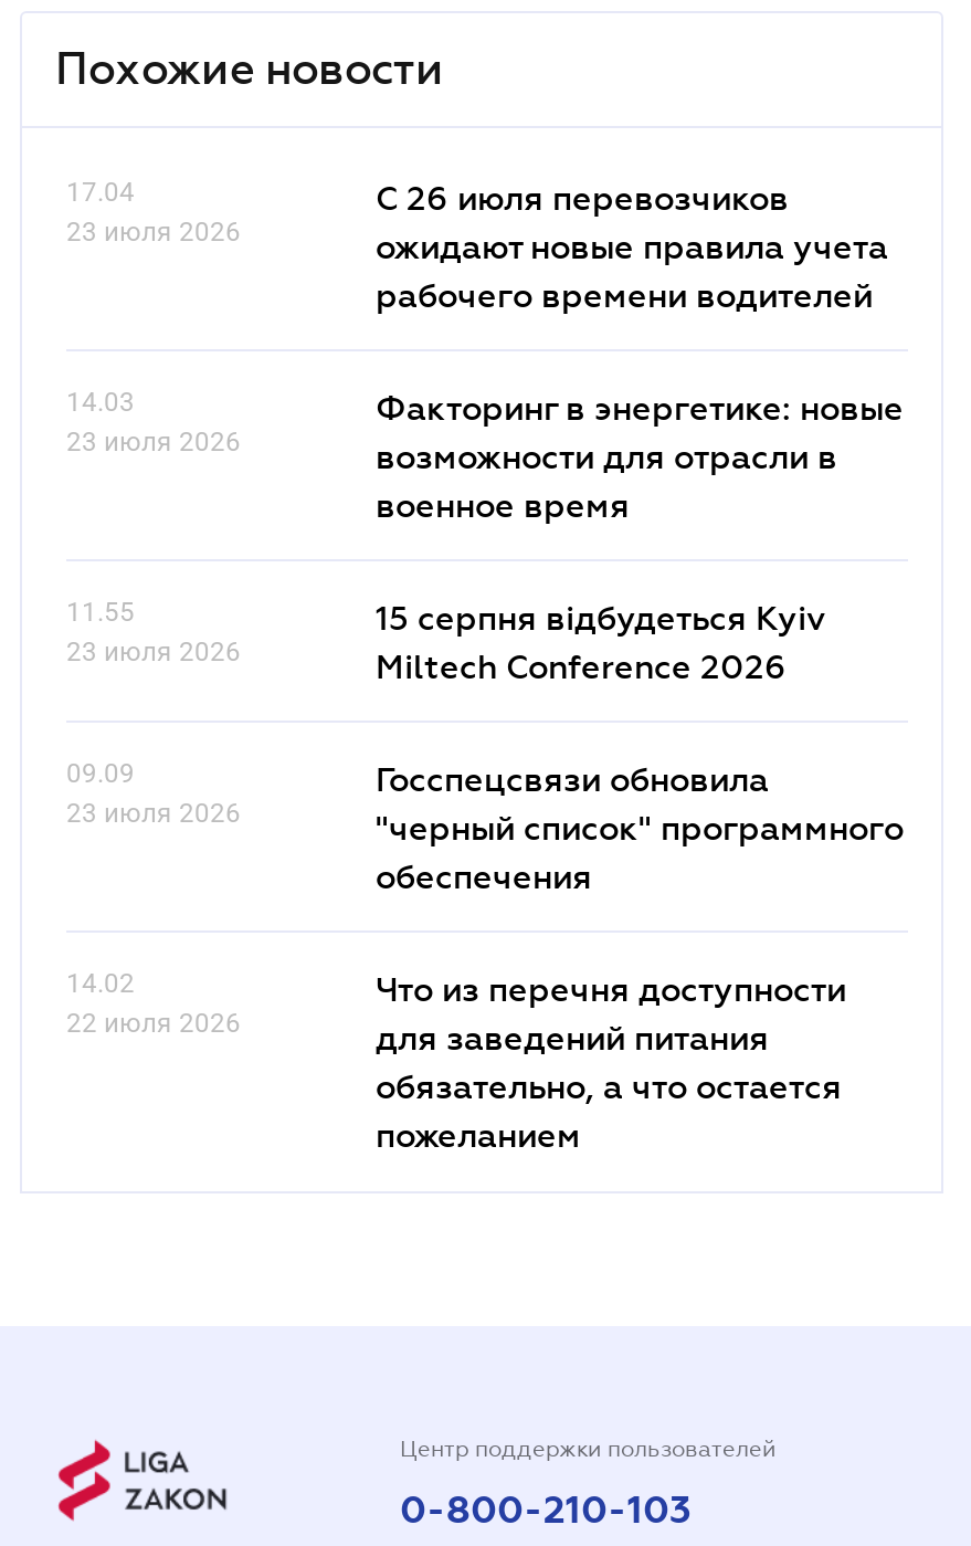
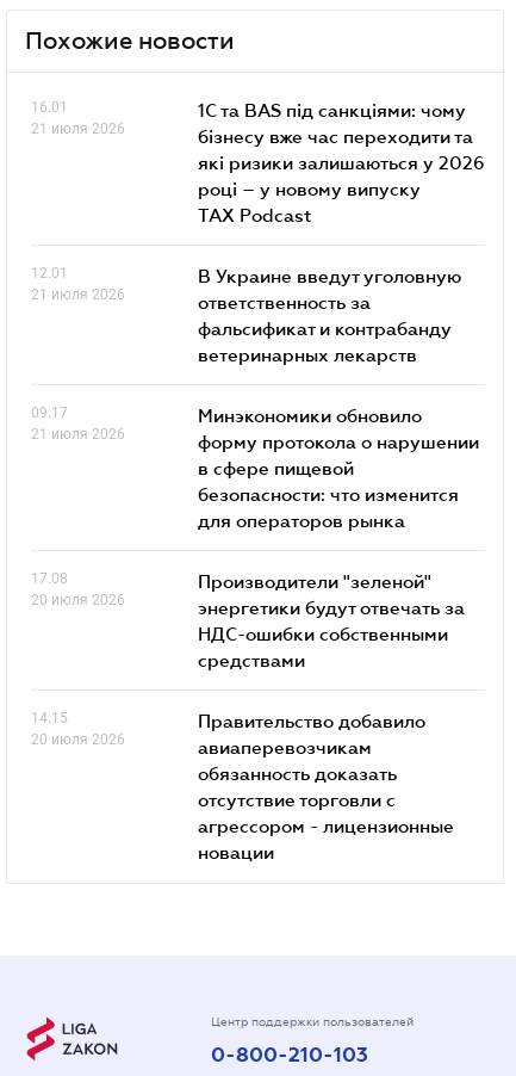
- 17.04
- 23 июля 2026
+ 16.01
+ 21 июля 2026

- С 26 июля перевозчиков
- ожидают новые правила учета
- рабочего времени водителей
+ 1С та BAS під санкціями: чому
+ бізнесу вже час переходити та
+ які ризики залишаються у 2026
+ році – у новому випуску
+ TAX Podcast

- 14.03
- 23 июля 2026
+ 12.01
+ 21 июля 2026

- Факторинг в энергетике: новые
- возможности для отрасли в
- военное время
+ В Украине введут уголовную
+ ответственность за
+ фальсификат и контрабанду
+ ветеринарных лекарств

- 11.55
- 23 июля 2026
+ 09.17
+ 21 июля 2026

- 15 серпня відбудеться Kyiv
- Miltech Conference 2026
+ Минэкономики обновило
+ форму протокола о нарушении
+ в сфере пищевой
+ безопасности: что изменится
+ для операторов рынка

- 09.09
- 23 июля 2026
+ 17.08
+ 20 июля 2026

- Госспецсвязи обновила
- "черный список" программного
- обеспечения
+ Производители "зеленой"
+ энергетики будут отвечать за
+ НДС-ошибки собственными
+ средствами

- 14.02
- 22 июля 2026
+ 14.15
+ 20 июля 2026

- Что из перечня доступности
- для заведений питания
- обязательно, а что остается
- пожеланием
+ Правительство добавило
+ авиаперевозчикам
+ обязанность доказать
+ отсутствие торговли с
+ агрессором - лицензионные
+ новации
